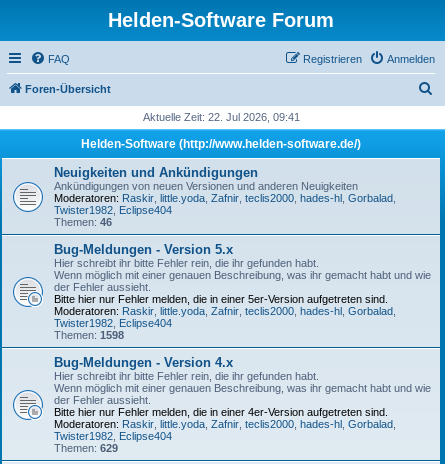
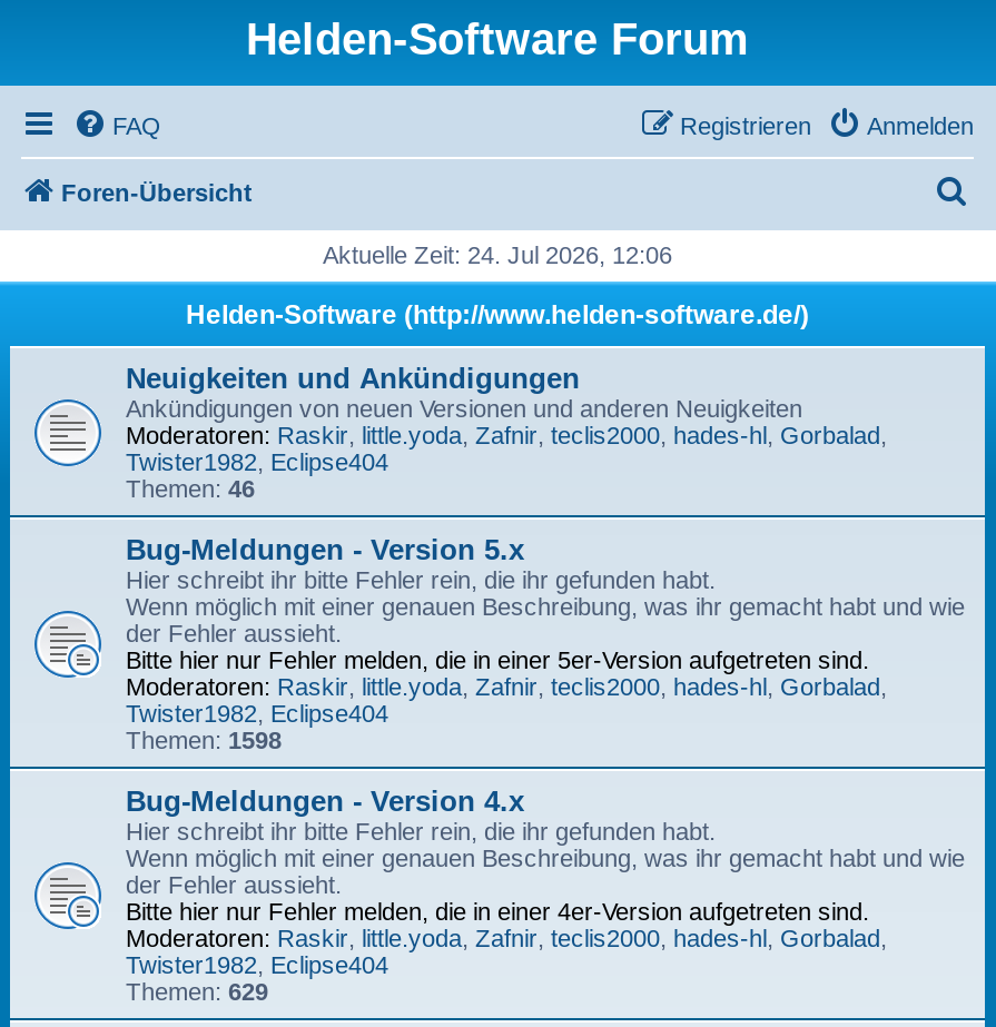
- Aktuelle Zeit: 22. Jul 2026, 09:41
+ Aktuelle Zeit: 24. Jul 2026, 12:06
